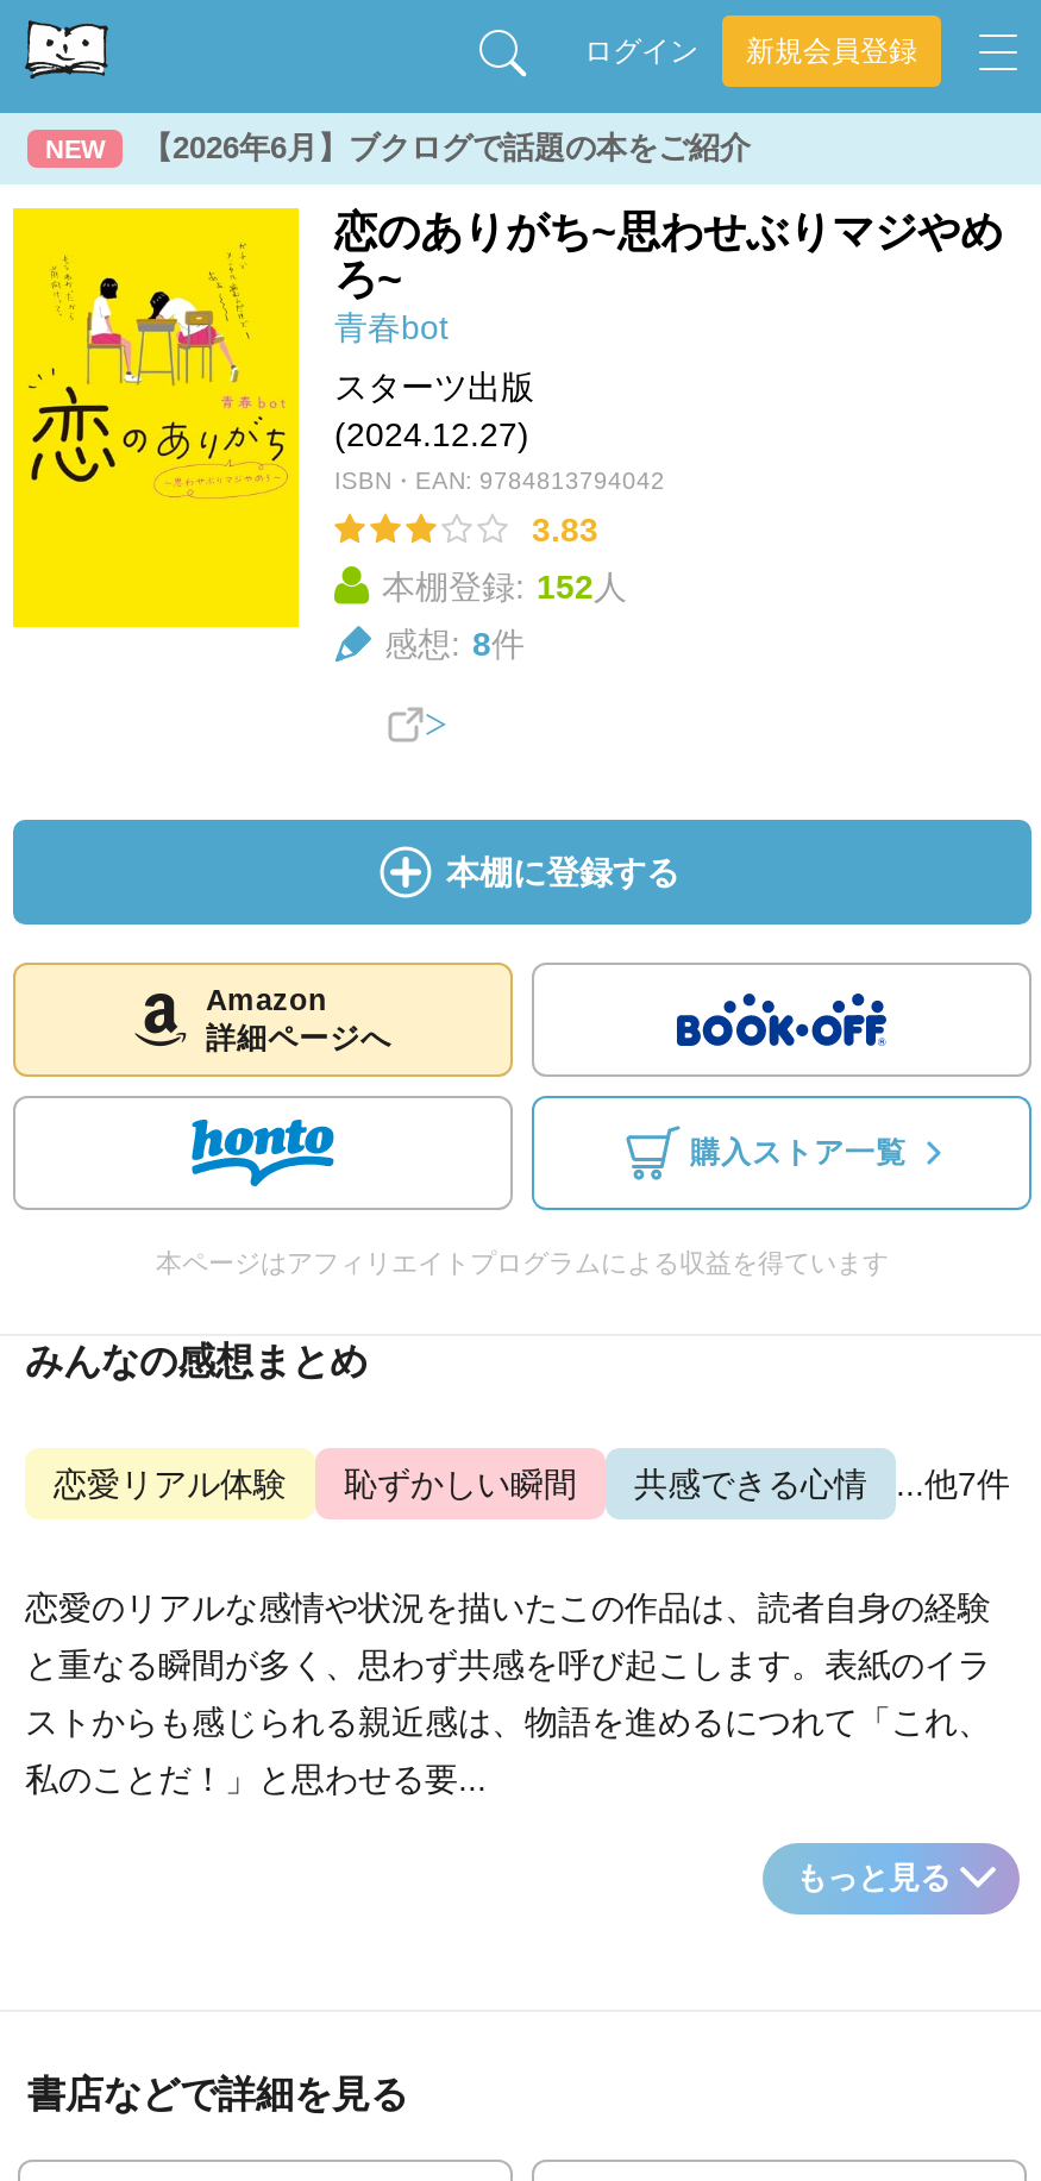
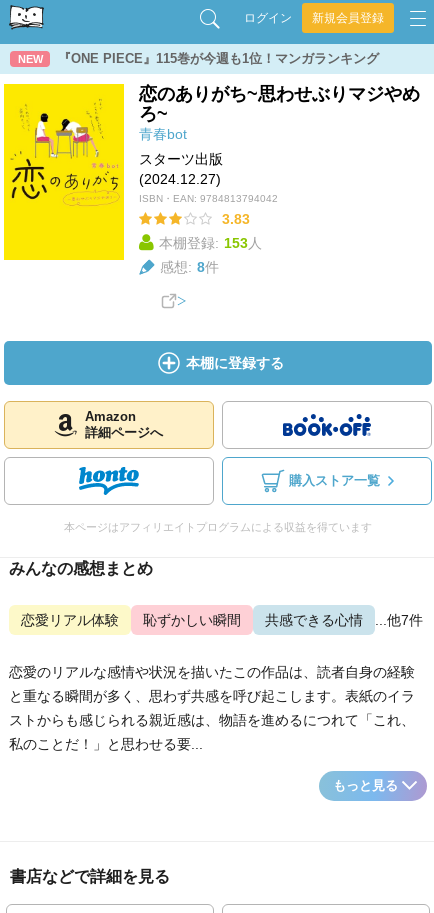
- 【2026年6月】ブクログで話題の本をご紹介
+ 『ONE PIECE』115巻が今週も1位！マンガランキング

- 本棚登録: 152人
+ 本棚登録: 153人
